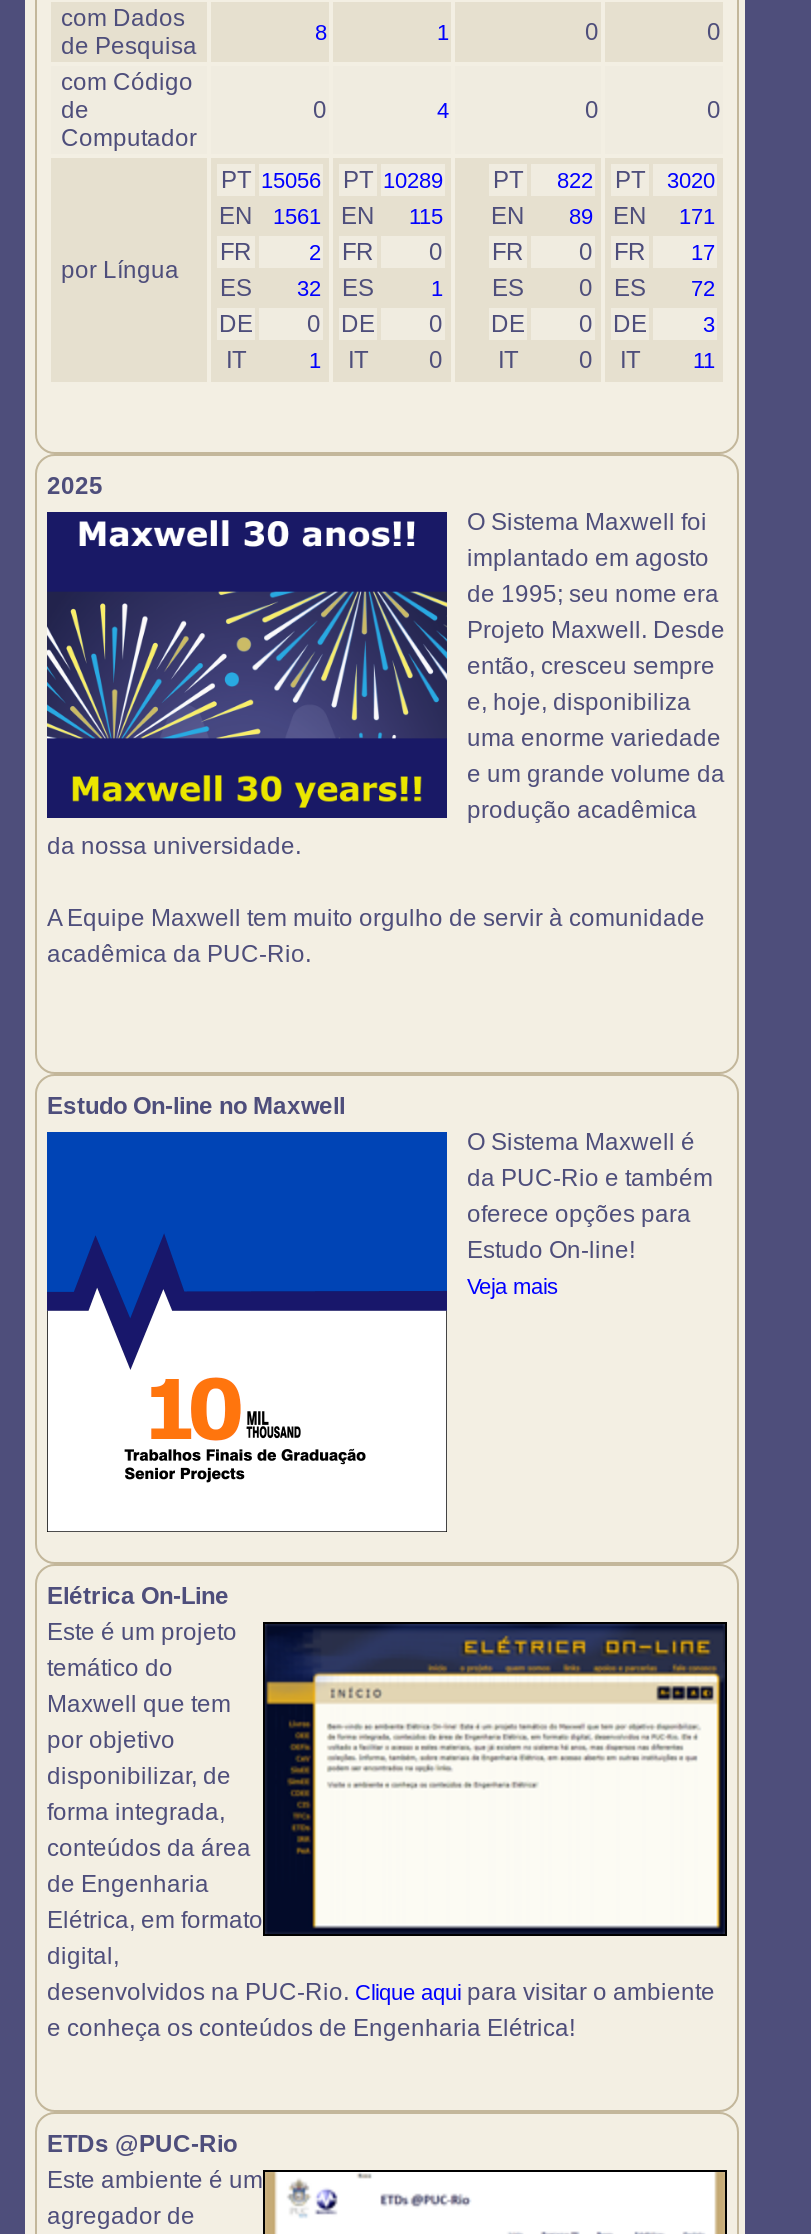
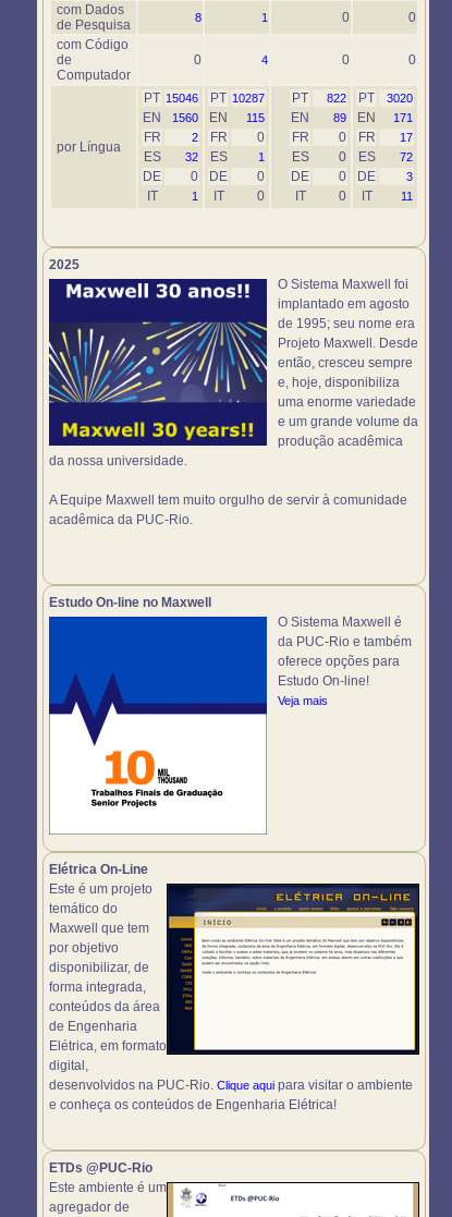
- PT 15056
+ PT 15046

- PT 10289
+ PT 10287

- EN 1561 EN 115 EN 89 EN 171
+ EN 1560 EN 115 EN 89 EN 171
